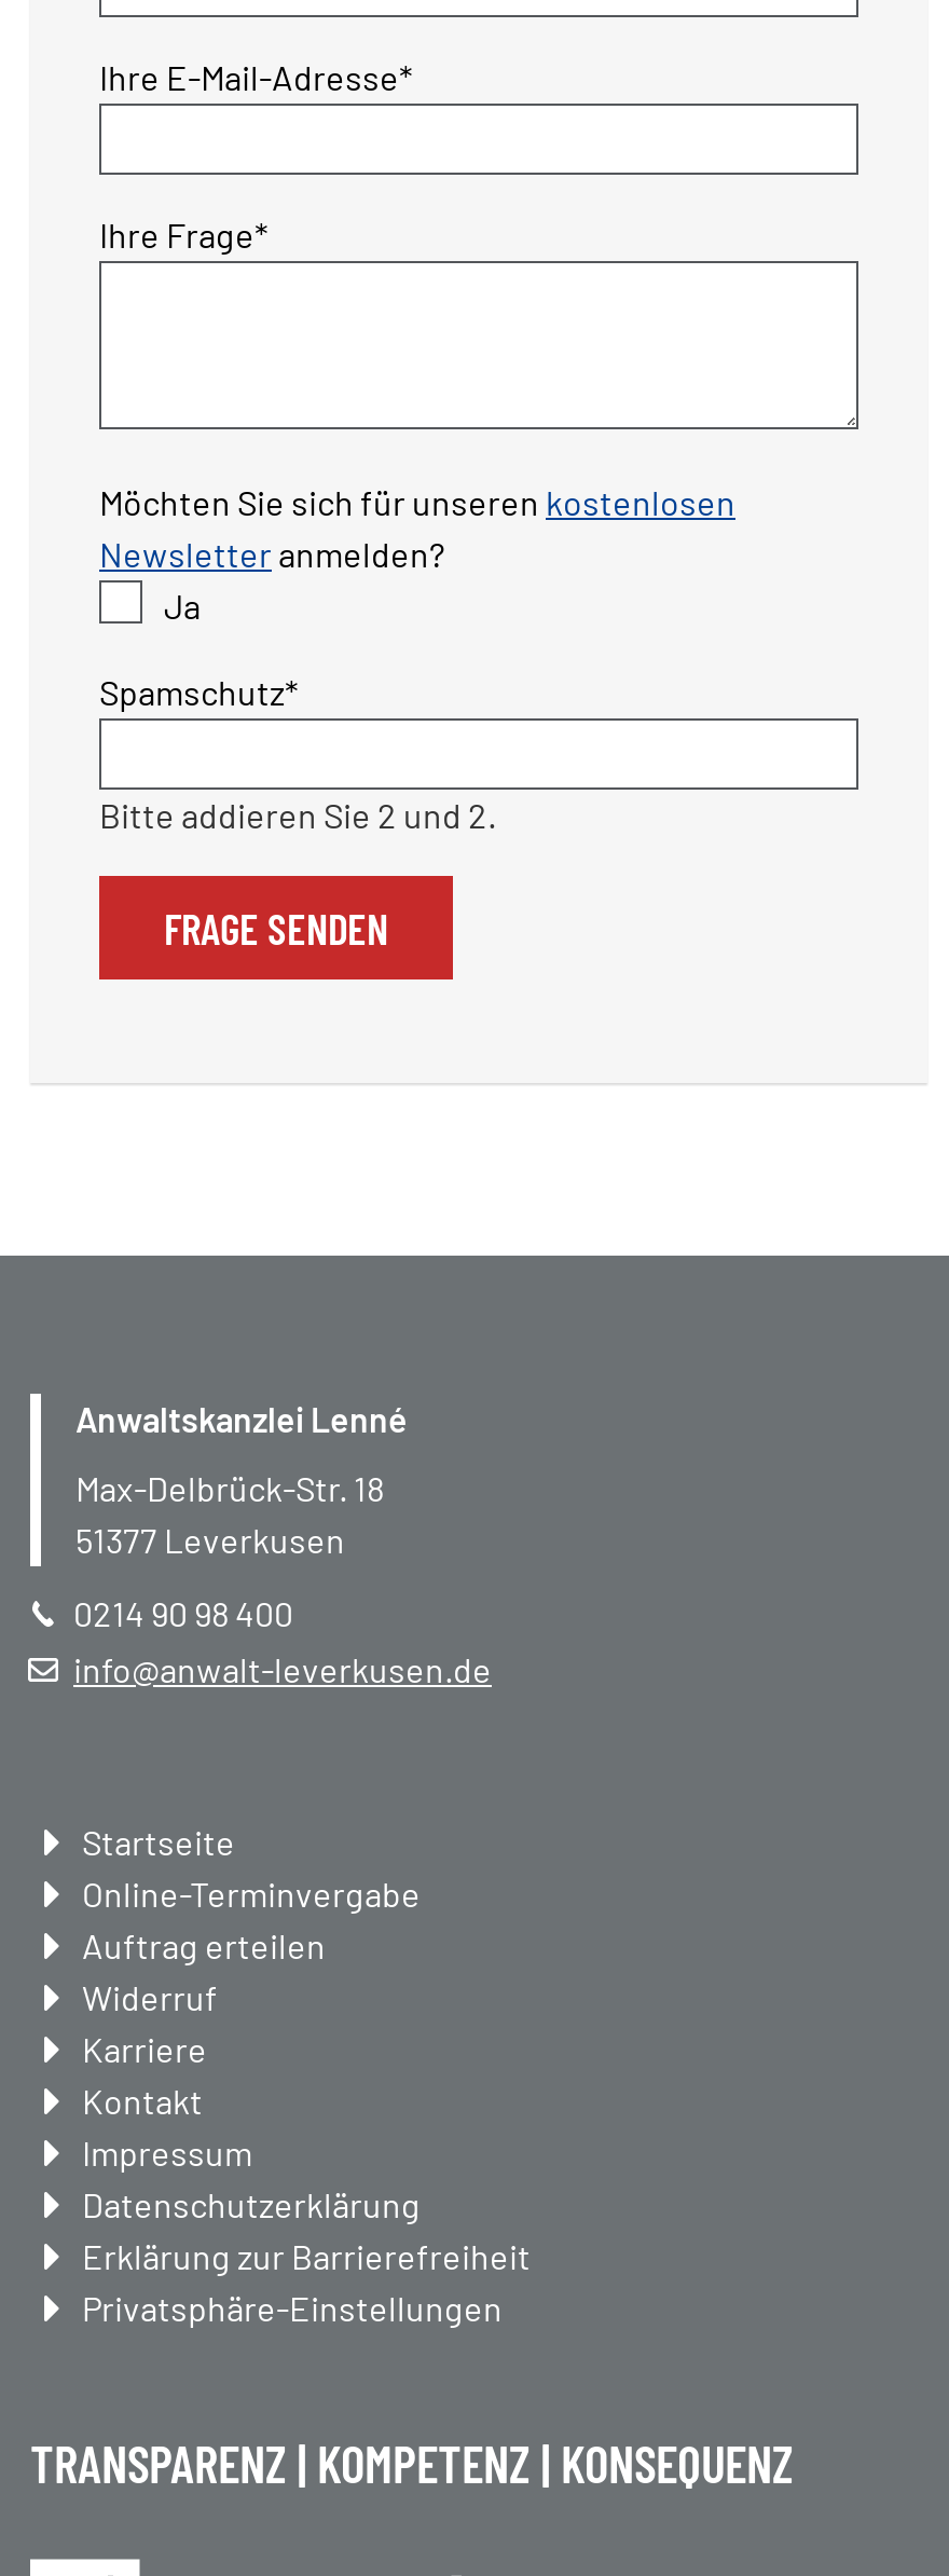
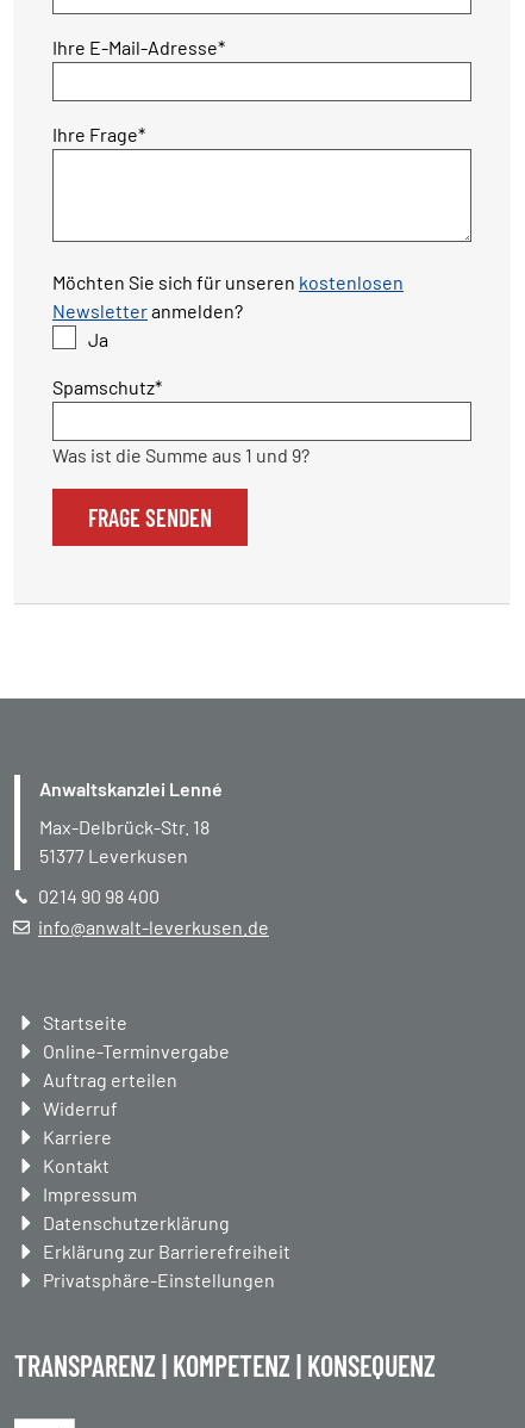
- Bitte addieren Sie 2 und 2.
+ Was ist die Summe aus 1 und 9?
